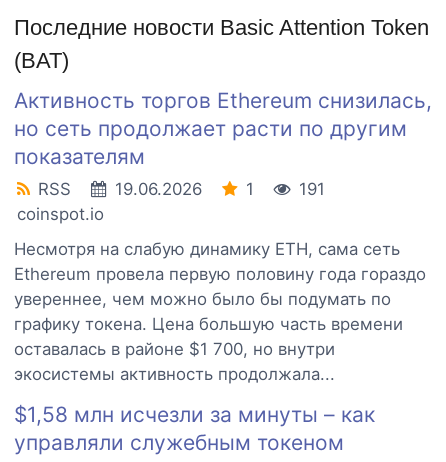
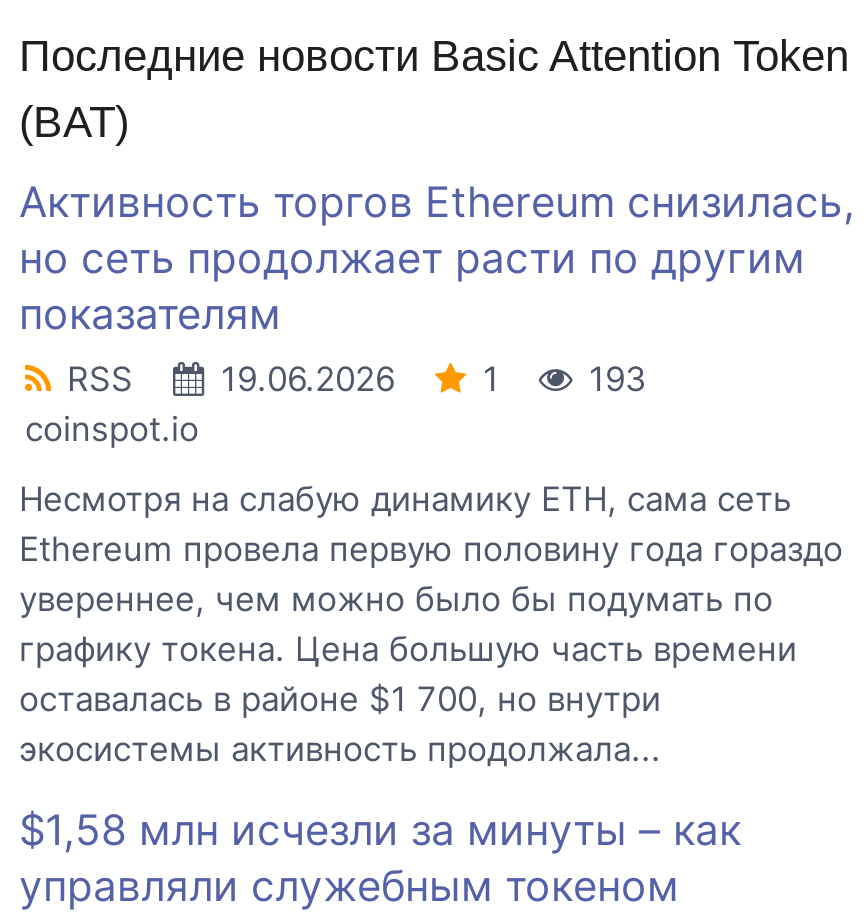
- RSS 19.06.2026 1 191
+ RSS 19.06.2026 1 193
